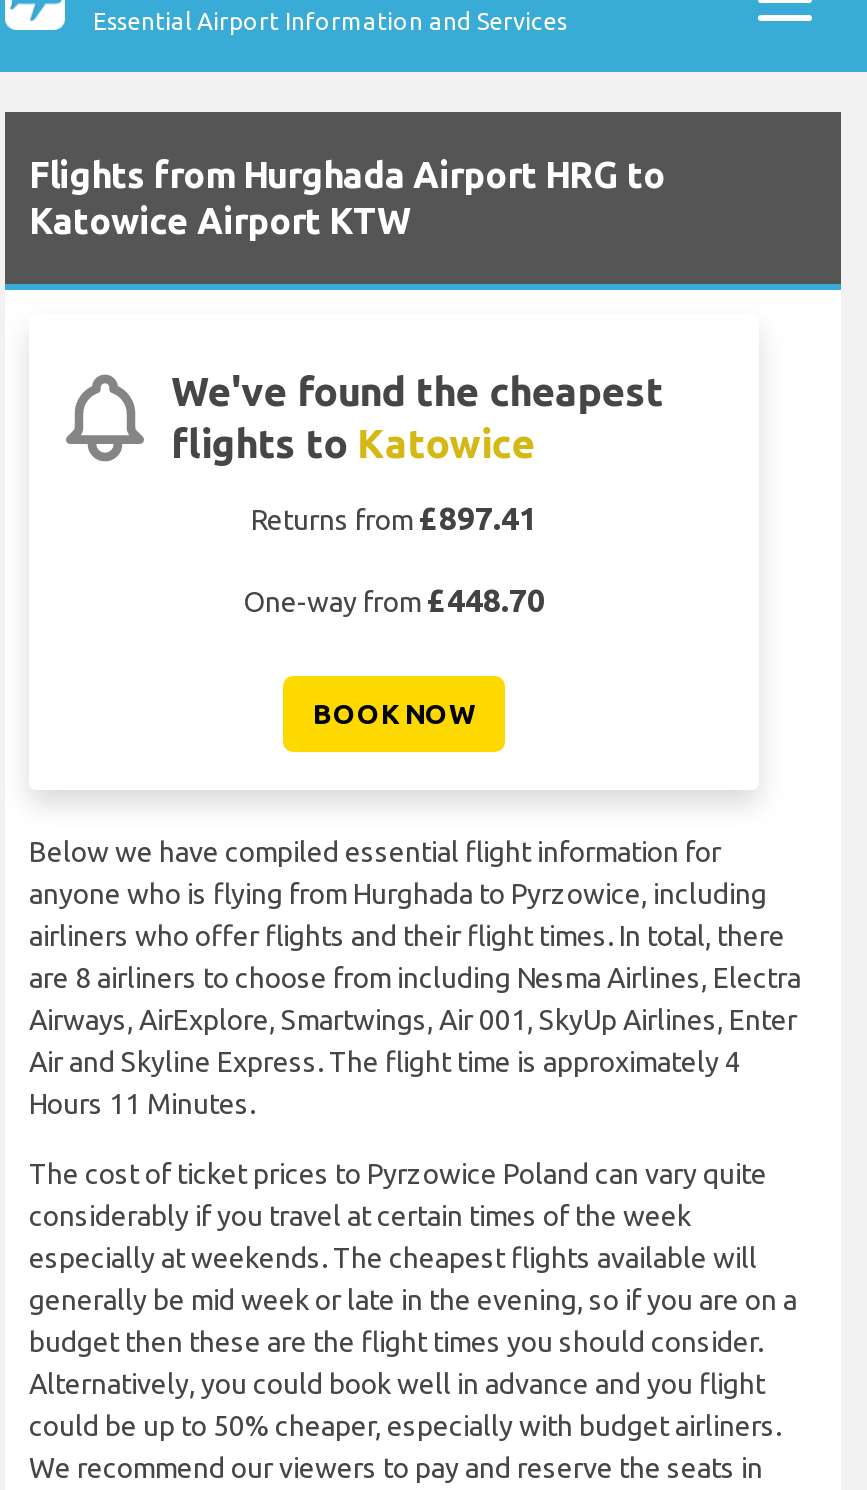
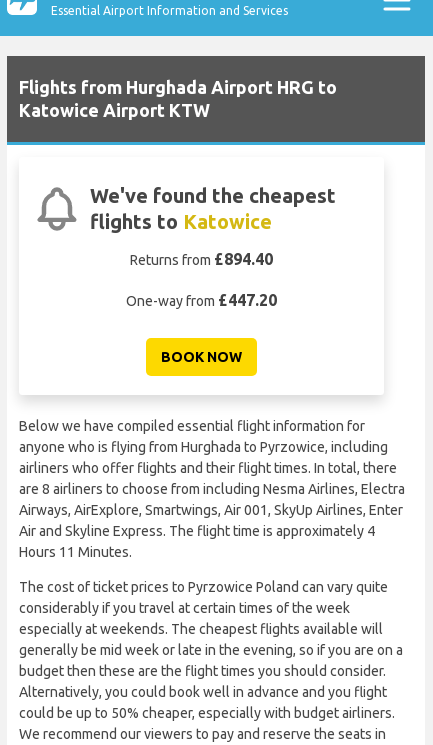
- Returns from £897.41
+ Returns from £894.40

- One-way from £448.70
+ One-way from £447.20
